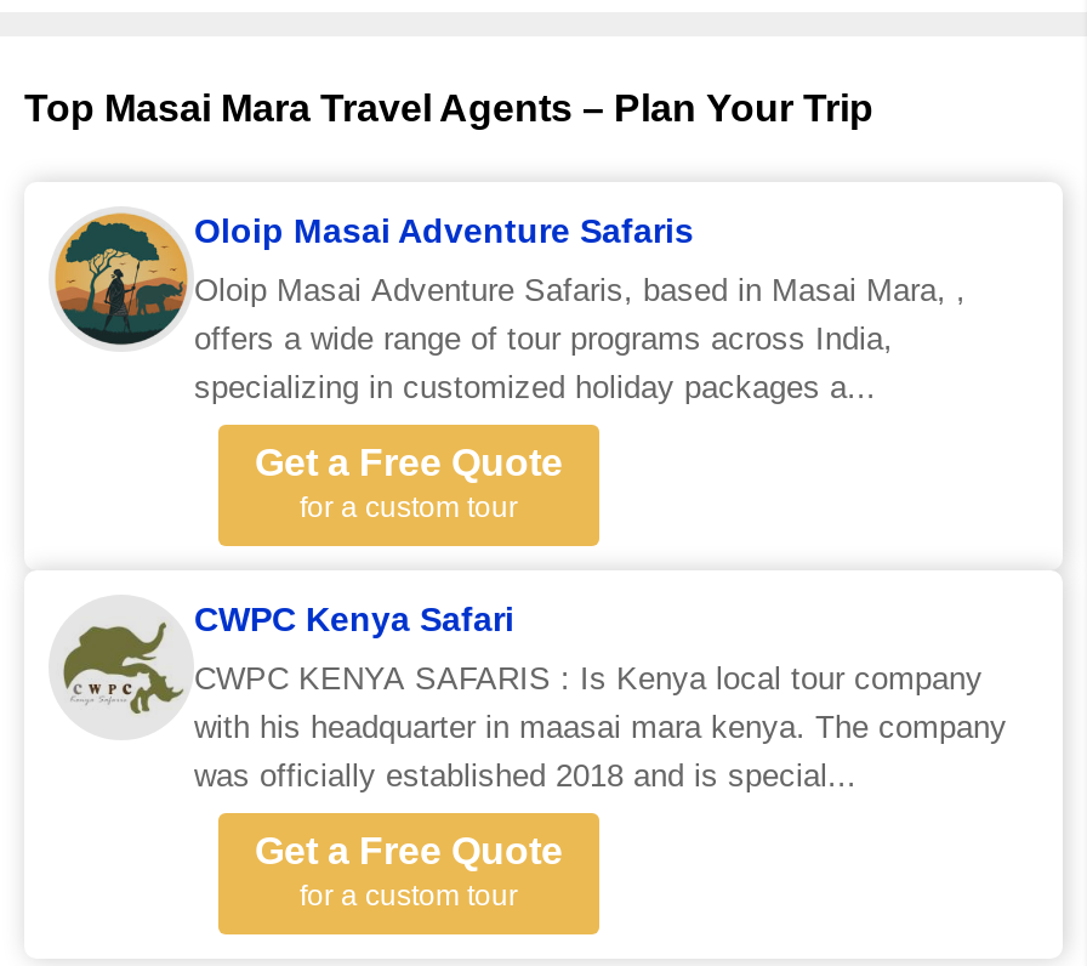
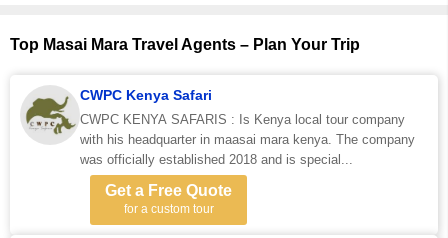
- [image]
- Oloip Masai Adventure Safaris
- Oloip Masai Adventure Safaris, based in Masai Mara, ,
- offers a wide range of tour programs across India,
- specializing in customized holiday packages a...
- Get a Free Quote
- for a custom tour
